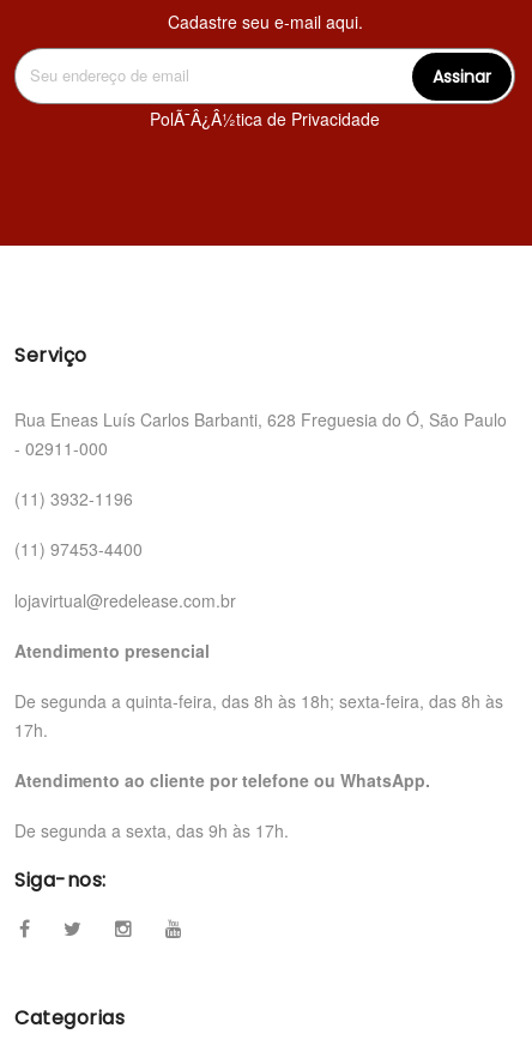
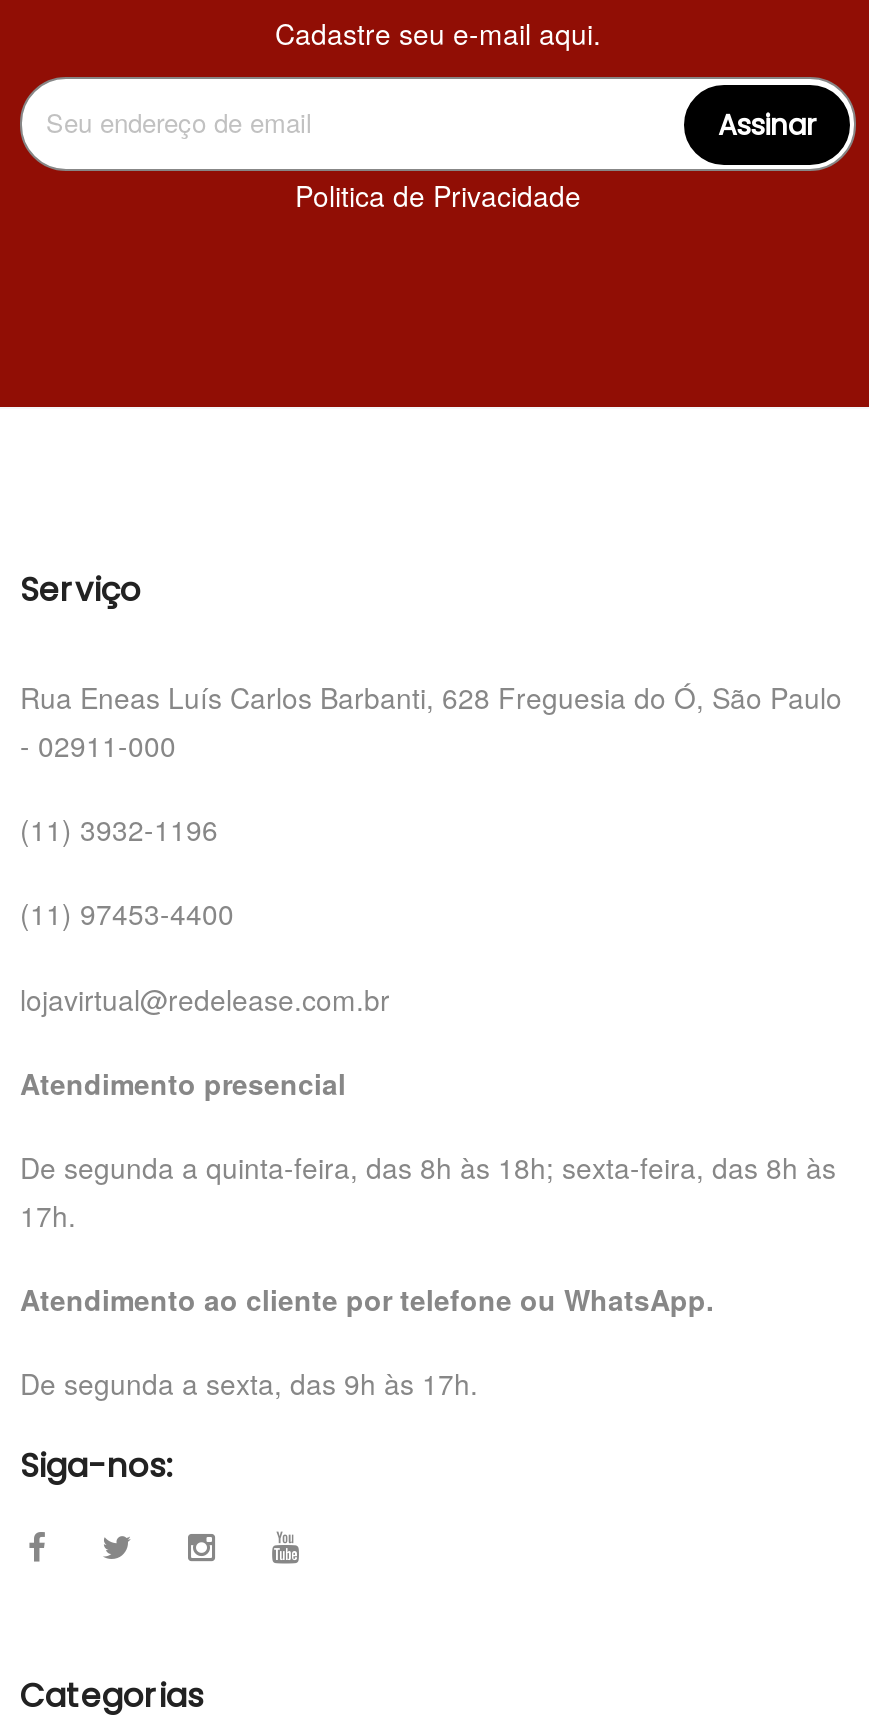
- PolÃ¯Â¿Â½tica de Privacidade
+ Politica de Privacidade
